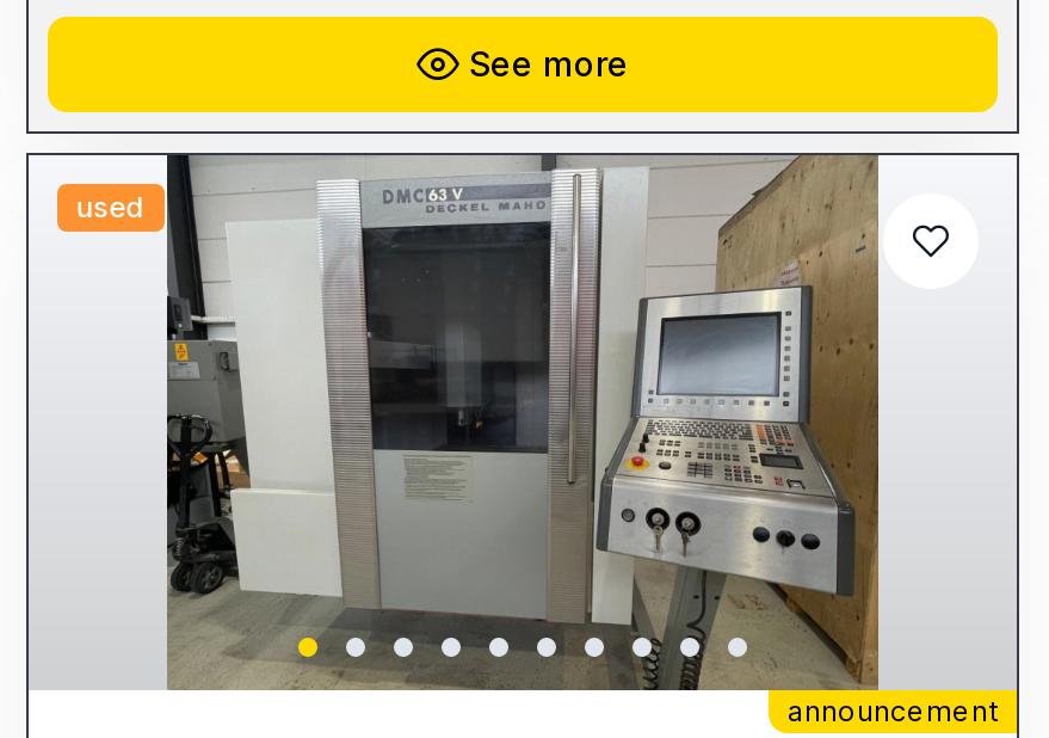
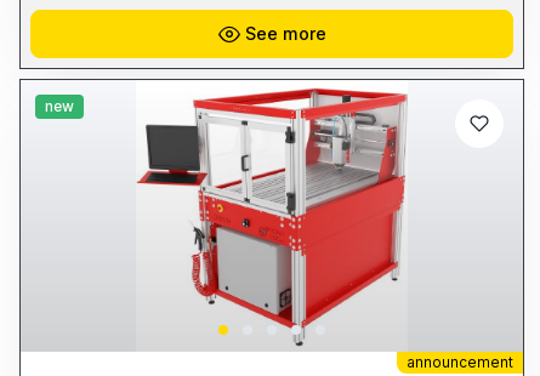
- [image]
- used
+ [image]
+ new
